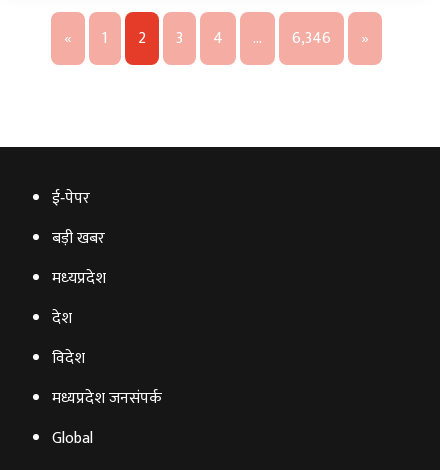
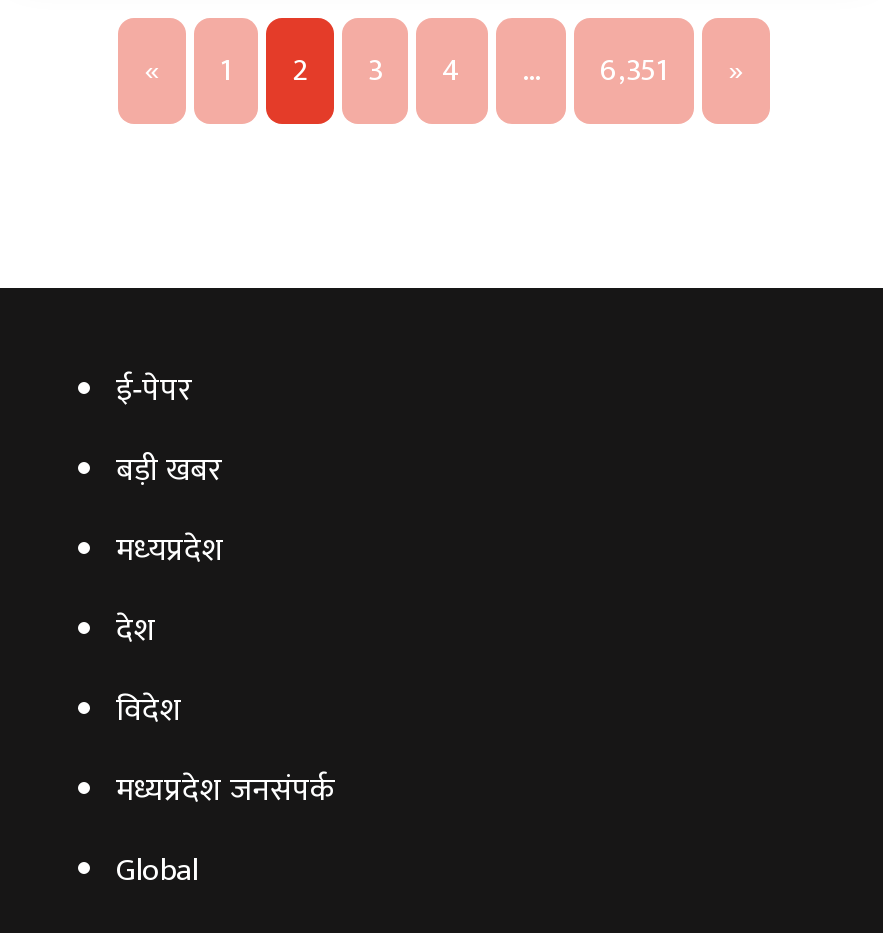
- 6,346
+ 6,351
